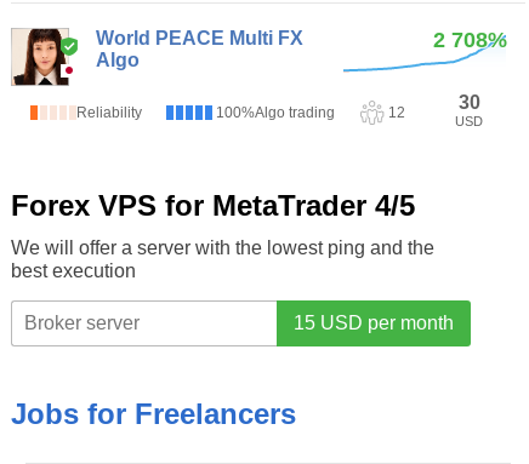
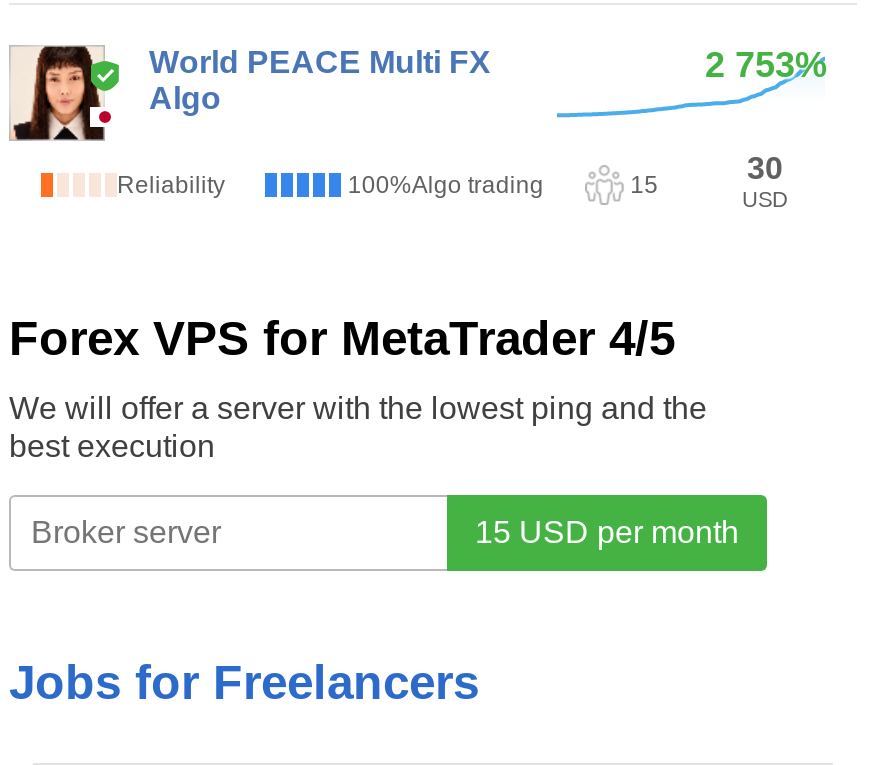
- 2 708%
+ 2 753%

- 12
+ 15
